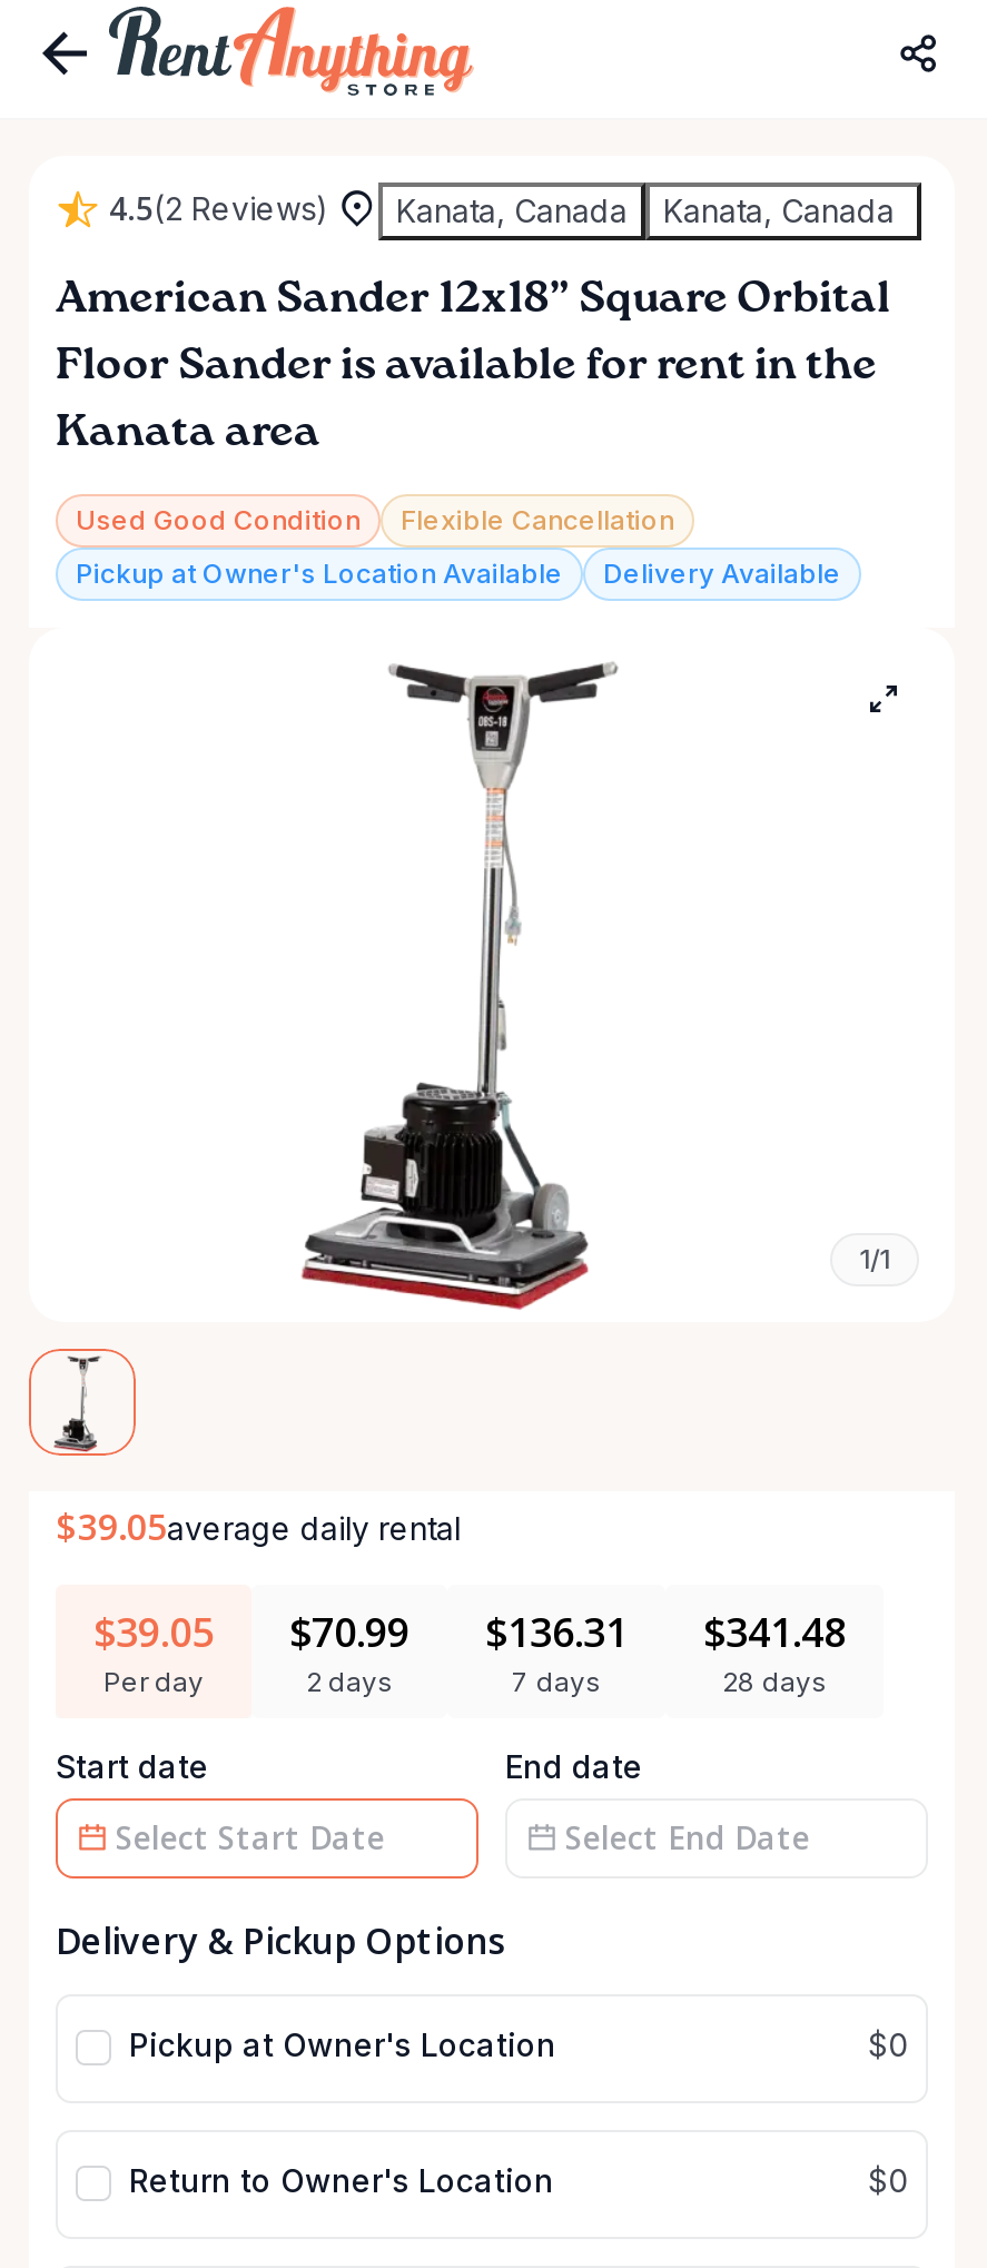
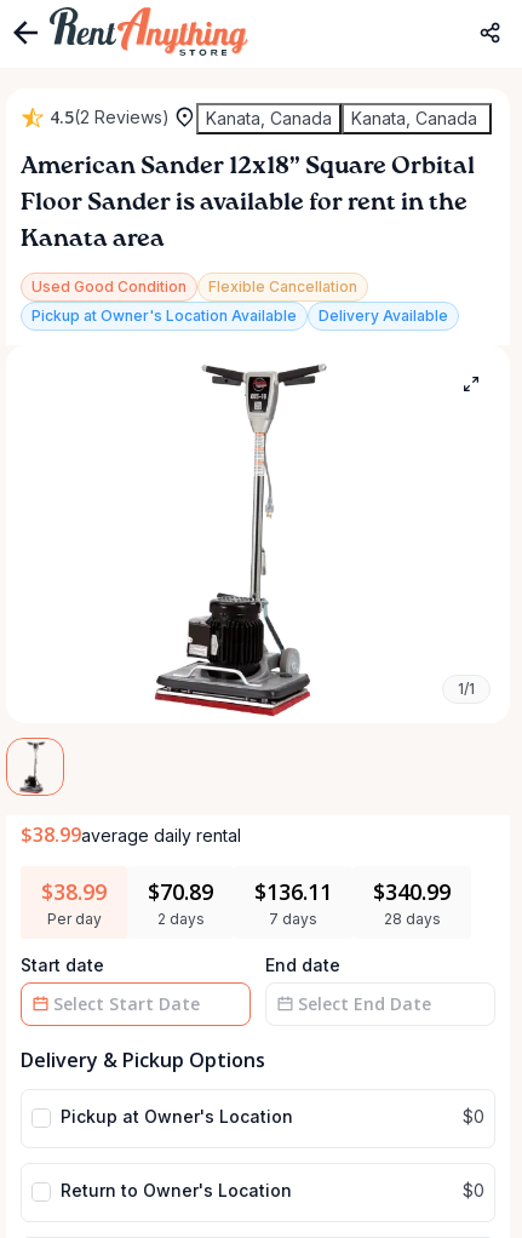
- $39.05average daily rental
+ $38.99average daily rental

- $39.05
+ $38.99

- $70.99
+ $70.89

- $136.31
+ $136.11

- $341.48
+ $340.99
